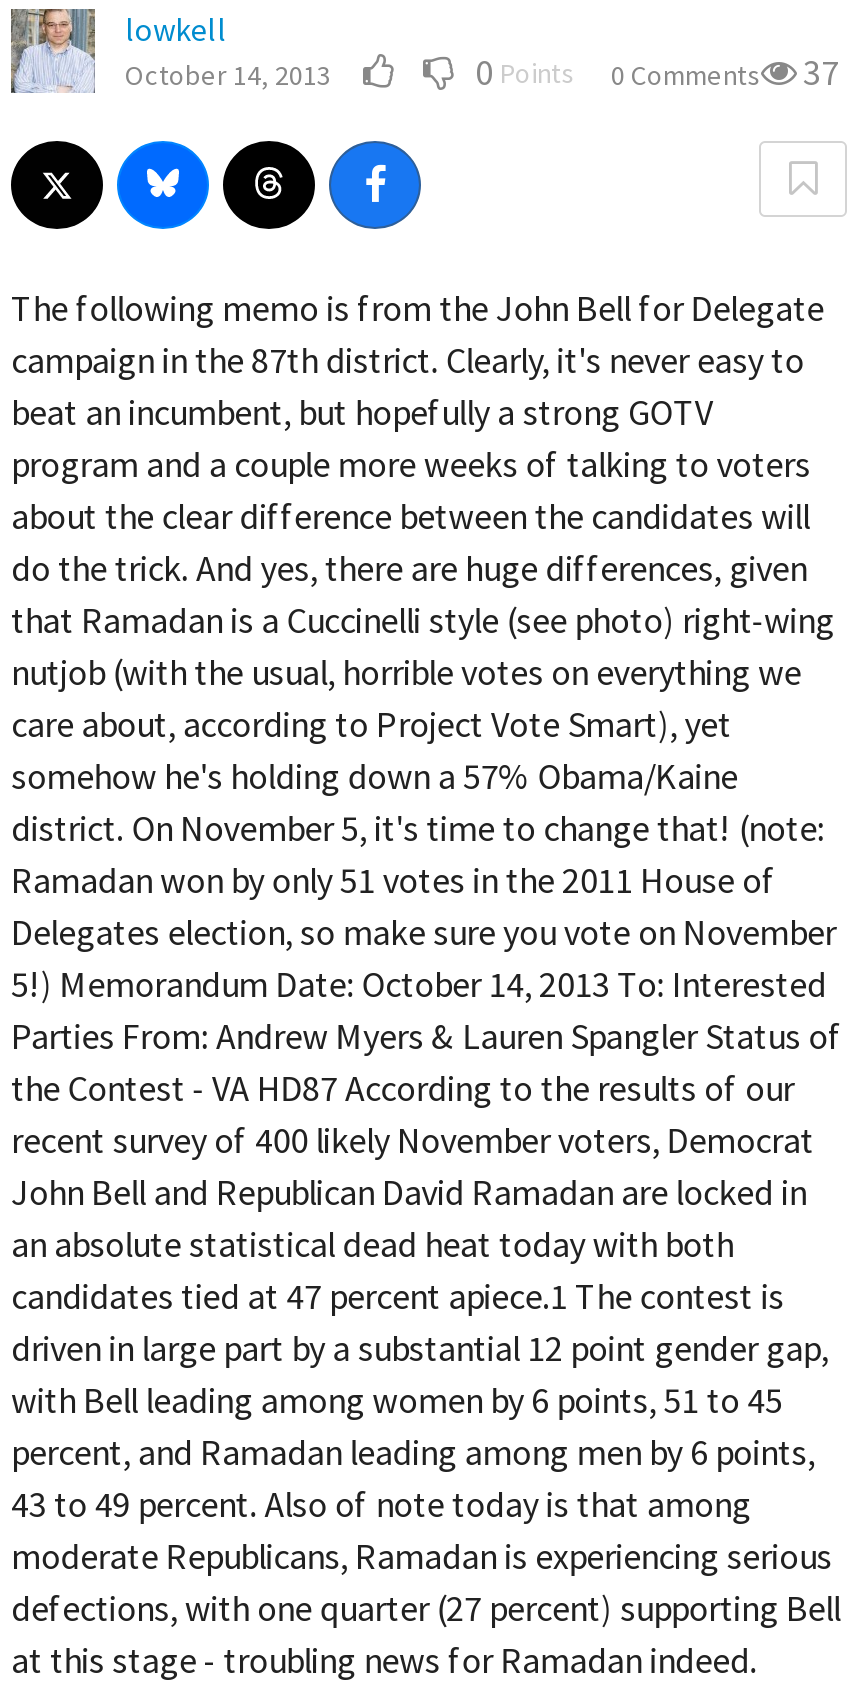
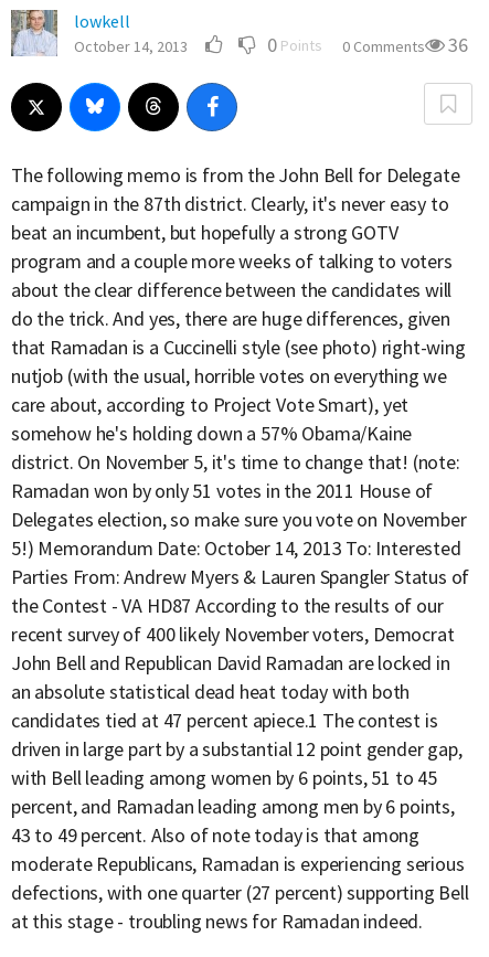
- 0 Points 0 Comments 37
+ 0 Points 0 Comments 36
